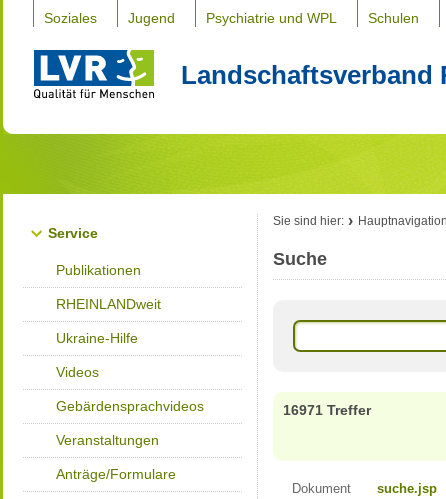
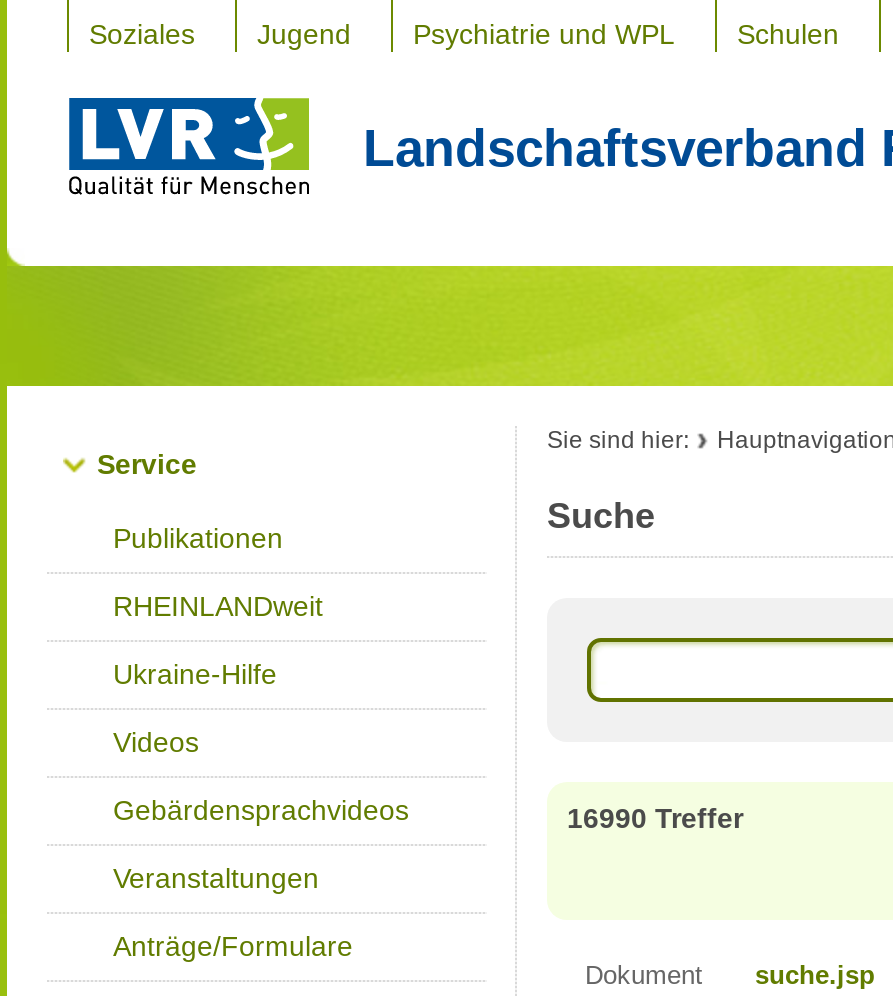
- 16971 Treffer
+ 16990 Treffer
